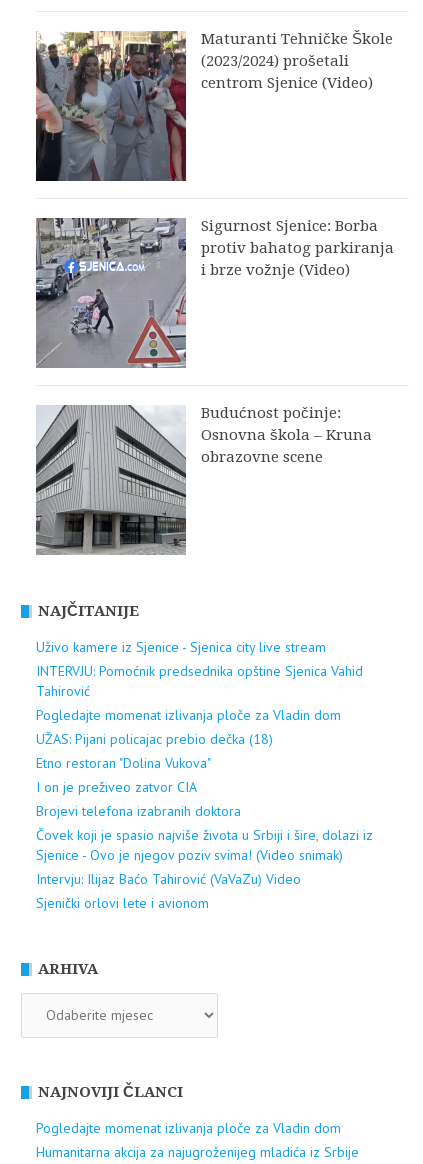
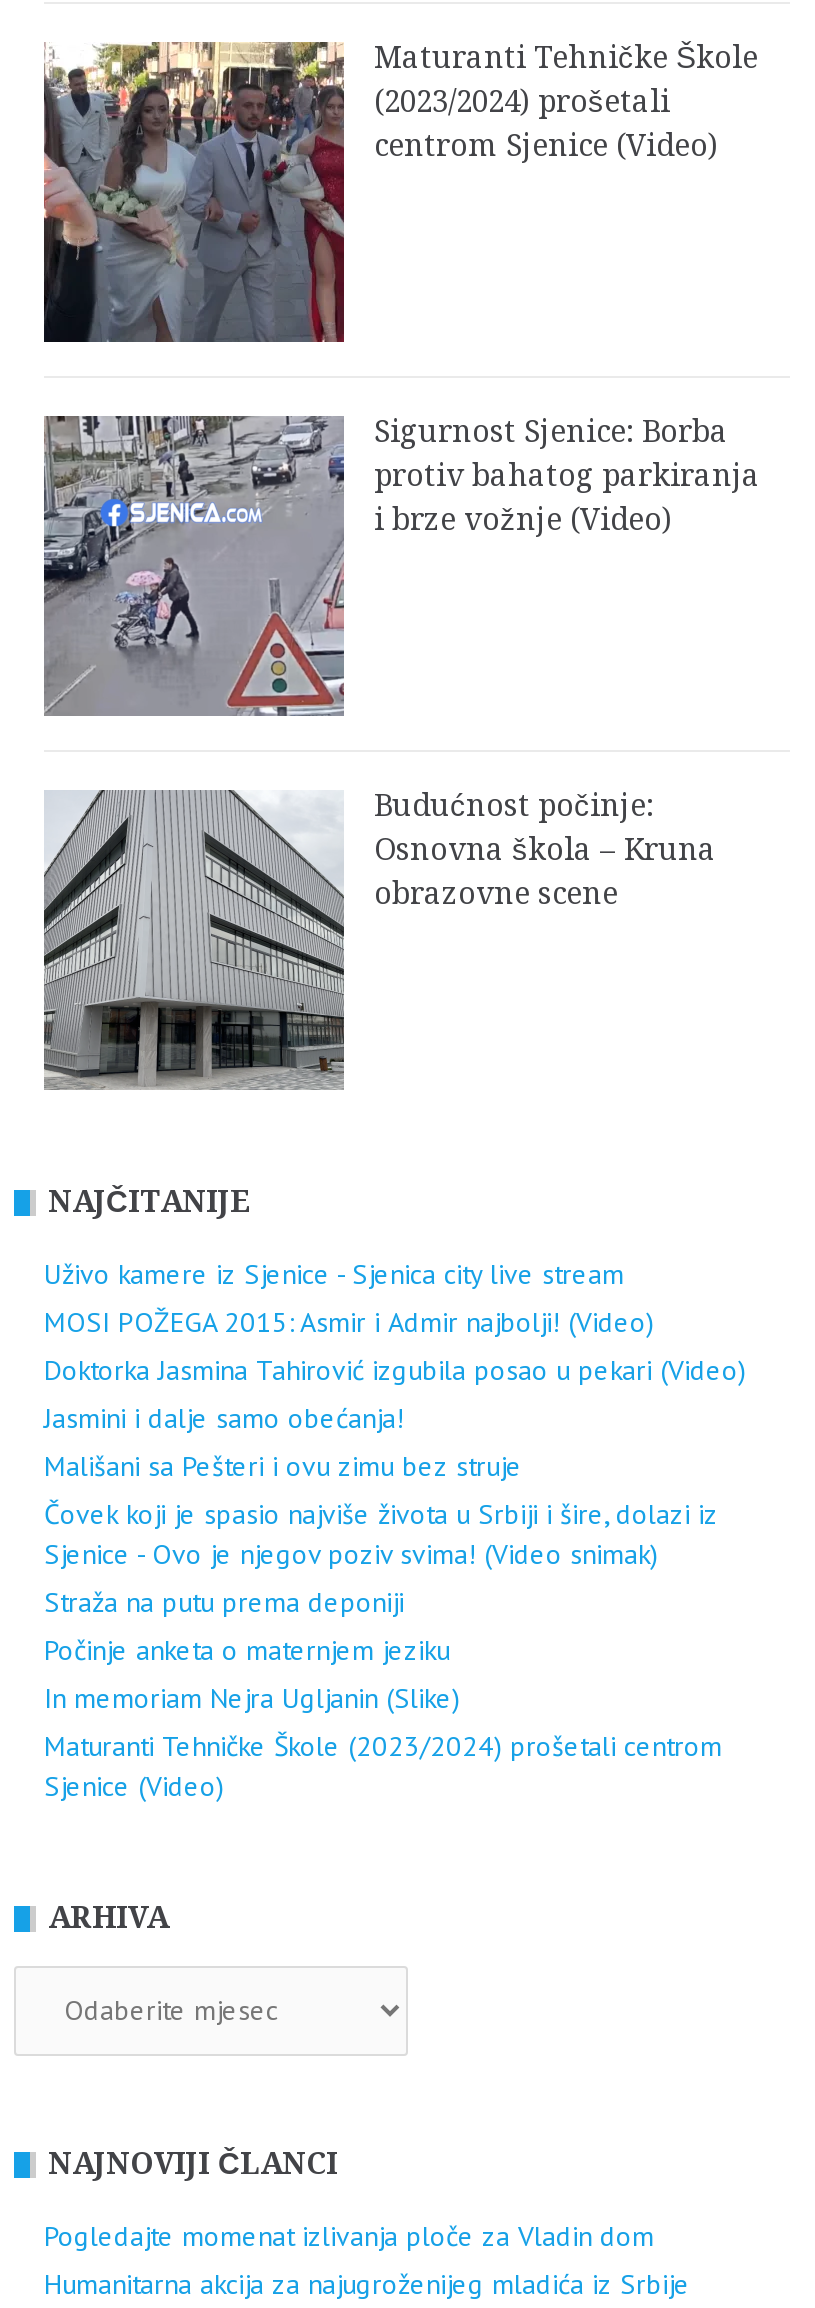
- INTERVJU: Pomoćnik predsednika opštine Sjenica Vahid
- Tahirović
- Pogledajte momenat izlivanja ploče za Vladin dom
- UŽAS: Pijani policajac prebio dečka (18)
- Etno restoran "Dolina Vukova"
- I on je preživeo zatvor CIA
- Brojevi telefona izabranih doktora
+ MOSI POŽEGA 2015: Asmir i Admir najbolji! (Video)
+ Doktorka Jasmina Tahirović izgubila posao u pekari (Video)
+ Jasmini i dalje samo obećanja!
+ Mališani sa Pešteri i ovu zimu bez struje

moved up: Čovek koji je spasio najviše života u Srbiji i šire, dolazi iz | Sjenice - Ovo je njegov poziv svima! (Video snimak)

- Intervju: Ilijaz Baćo Tahirović (VaVaZu) Video
- Sjenički orlovi lete i avionom
+ Straža na putu prema deponiji
+ Počinje anketa o maternjem jeziku
+ In memoriam Nejra Ugljanin (Slike)
+ Maturanti Tehničke Škole (2023/2024) prošetali centrom
+ Sjenice (Video)
